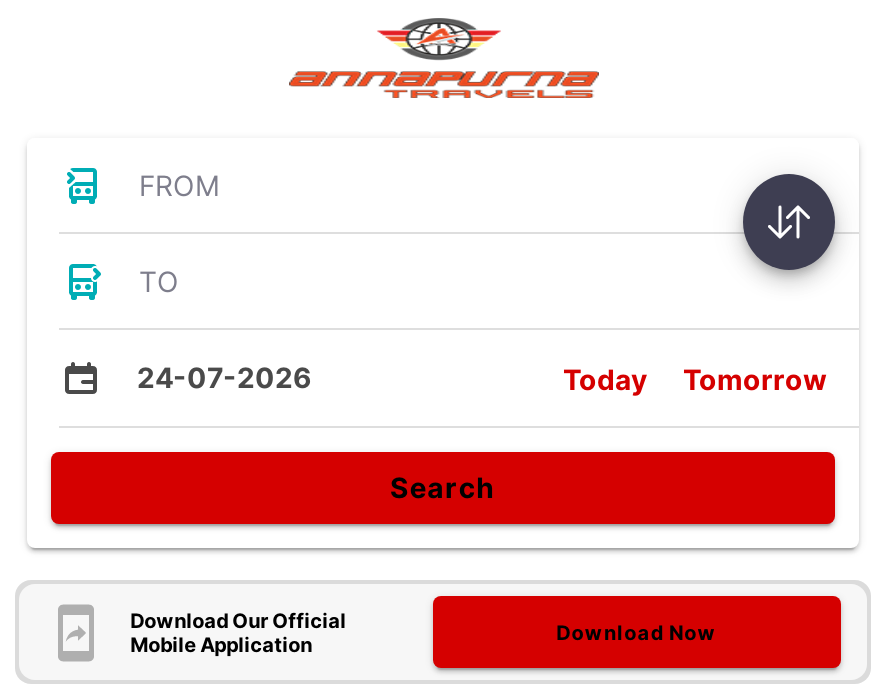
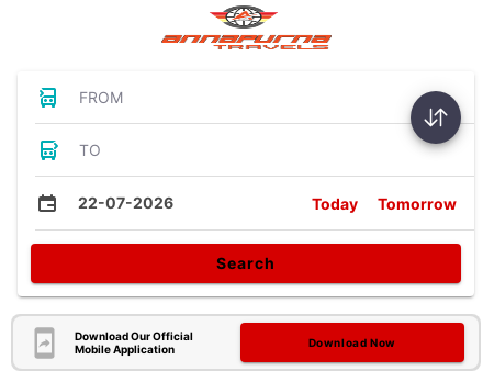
- 24-07-2026
+ 22-07-2026
